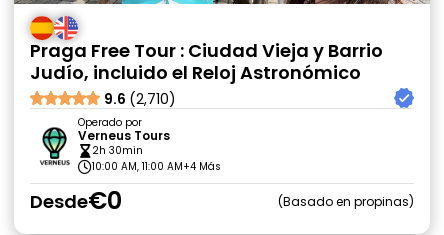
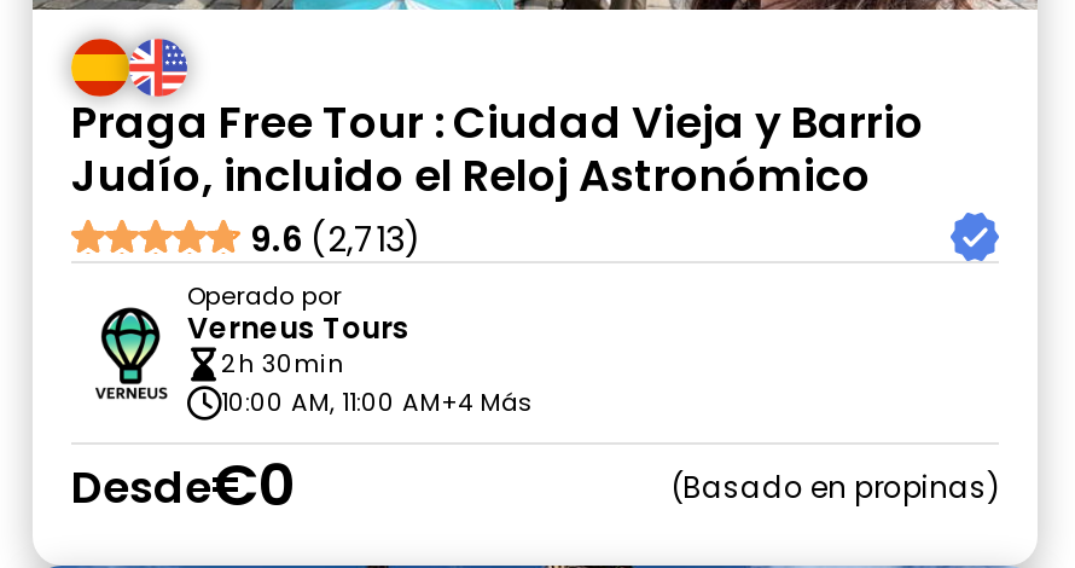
- 9.6 (2,710)
+ 9.6 (2,713)
